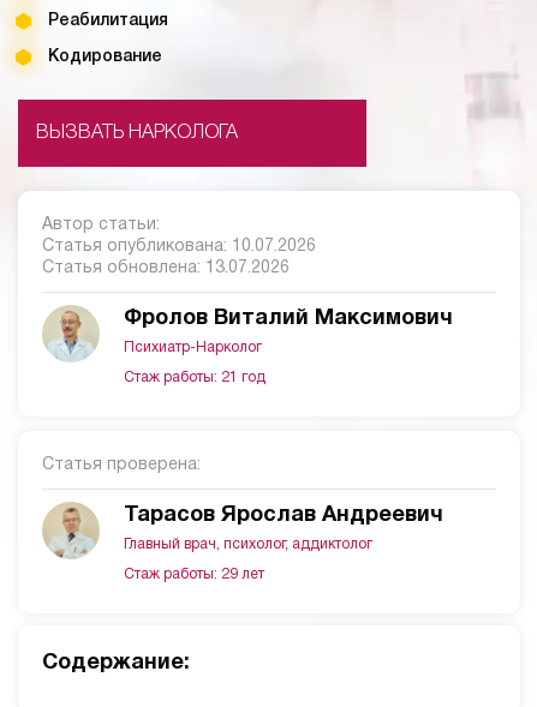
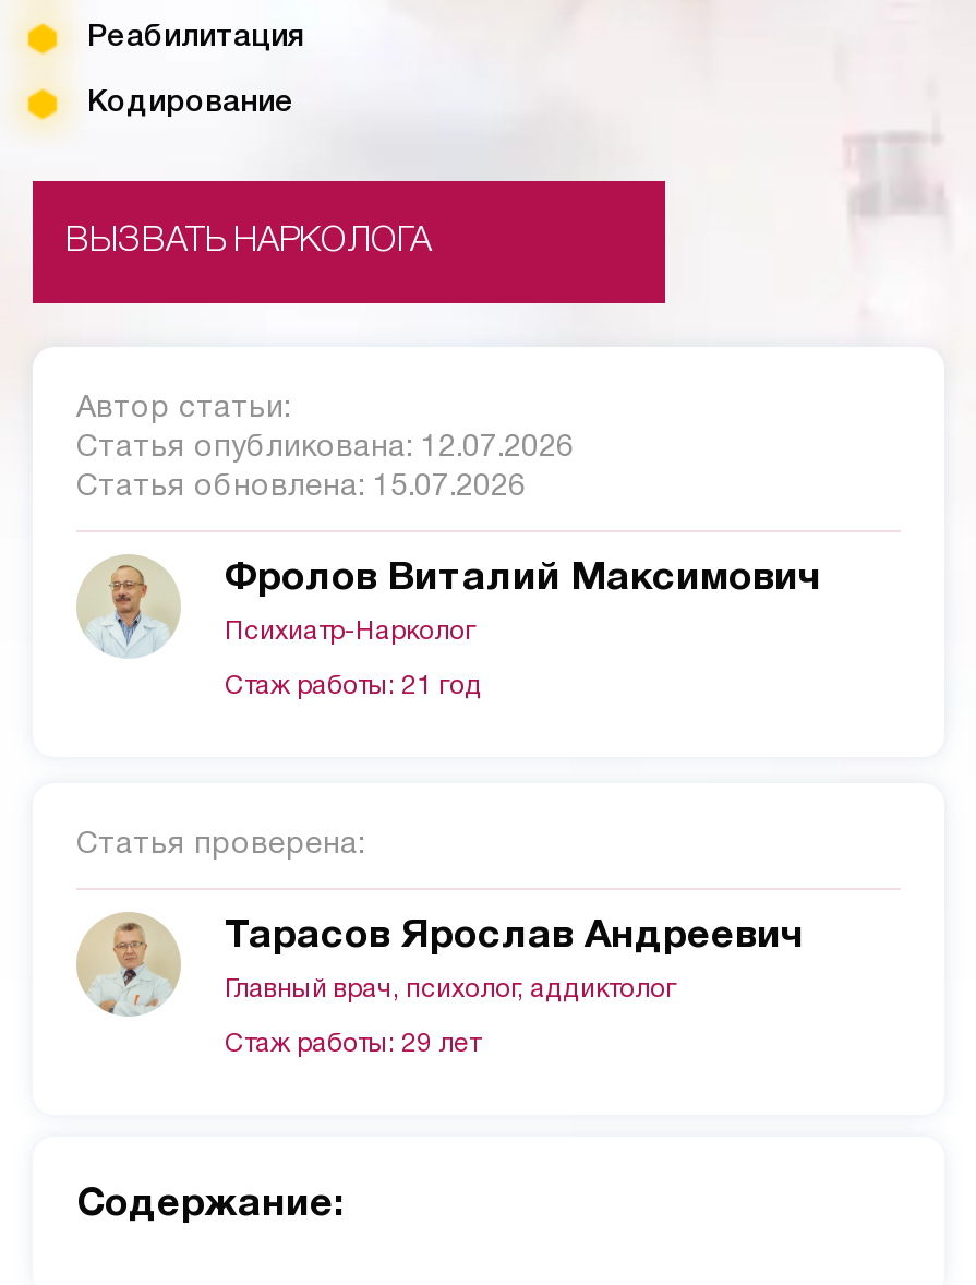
- Статья опубликована: 10.07.2026
+ Статья опубликована: 12.07.2026

- Статья обновлена: 13.07.2026
+ Статья обновлена: 15.07.2026
